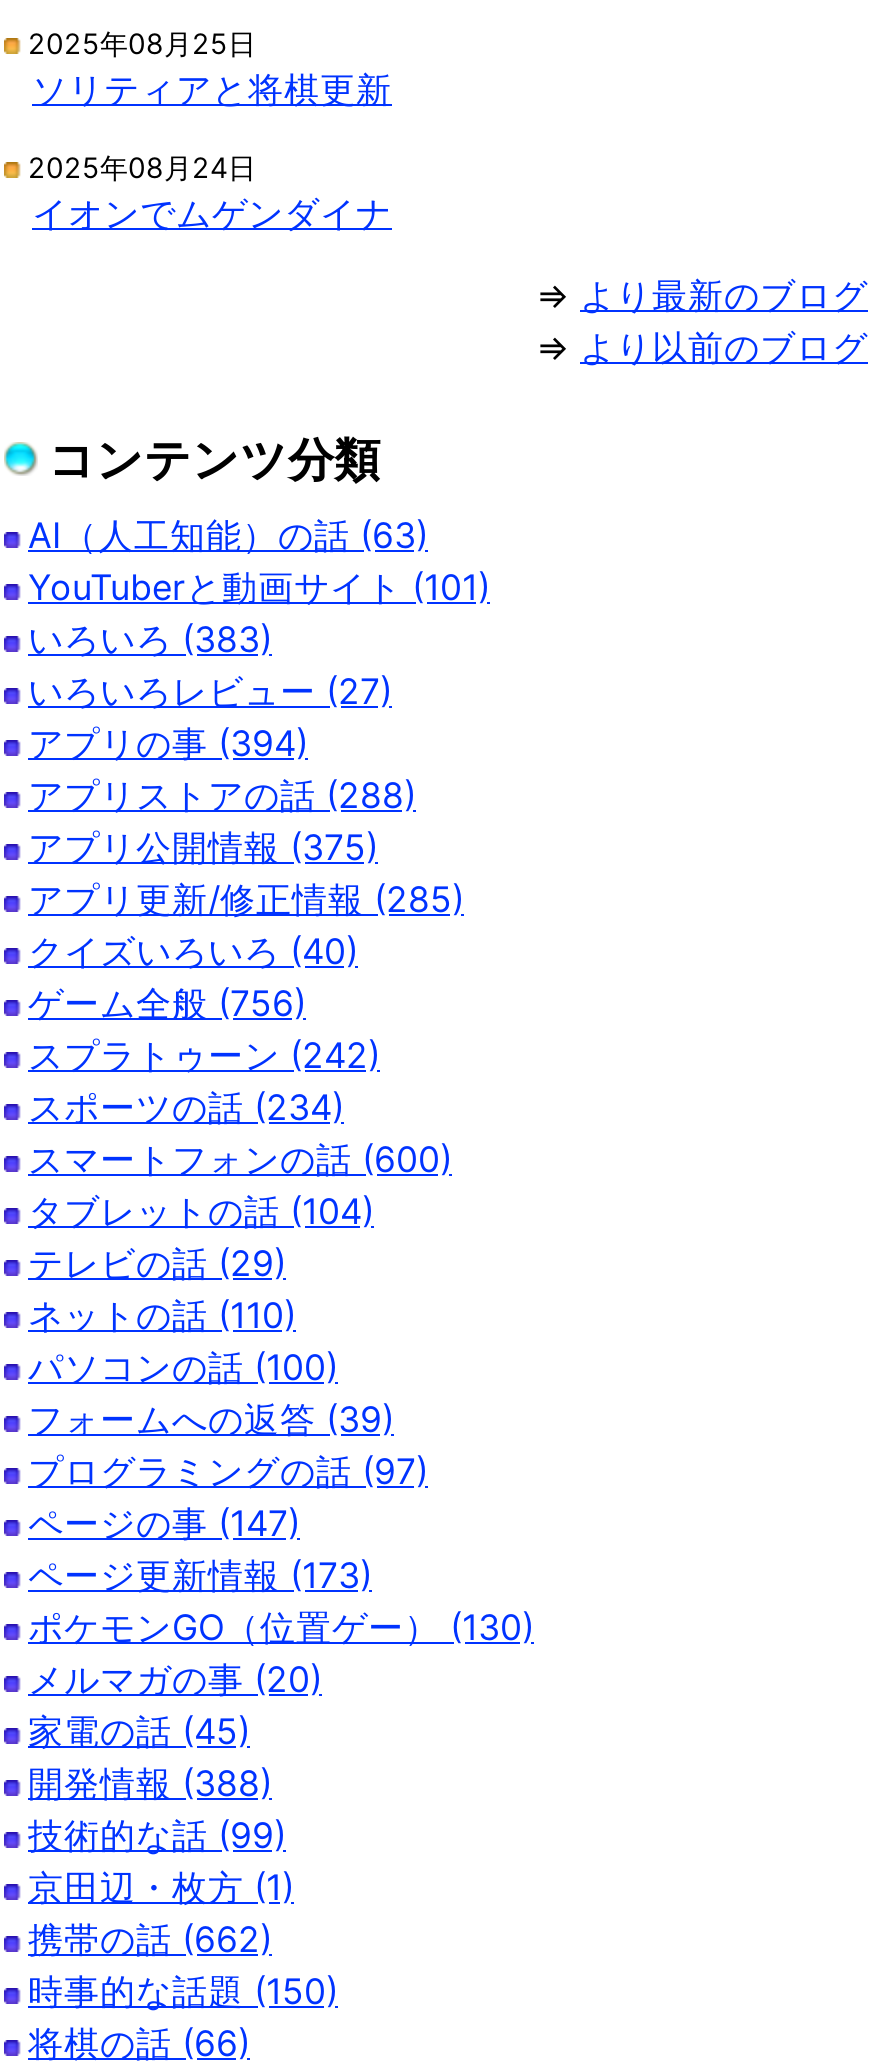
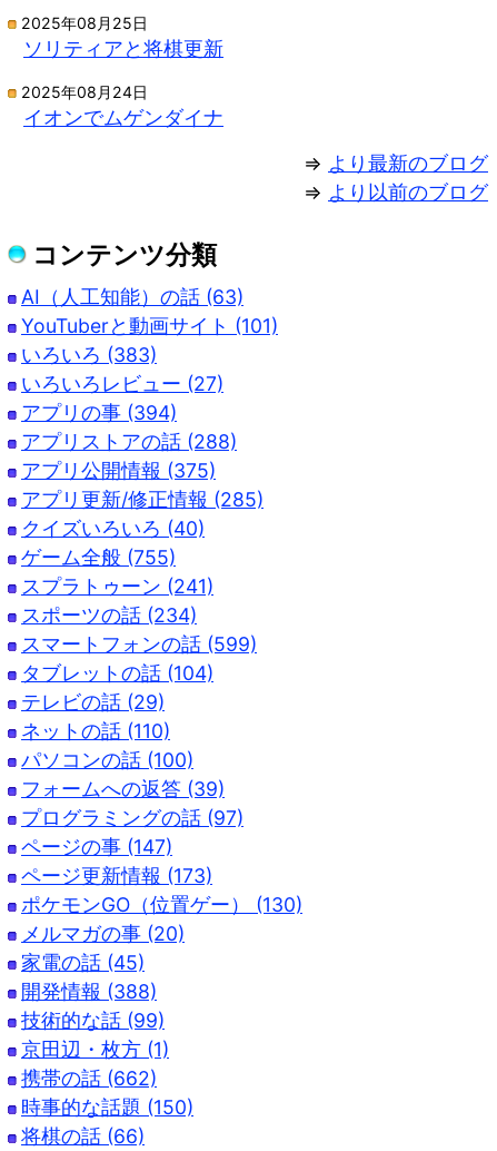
- ゲーム全般 (756)
+ ゲーム全般 (755)

- スプラトゥーン (242)
+ スプラトゥーン (241)

- スマートフォンの話 (600)
+ スマートフォンの話 (599)
